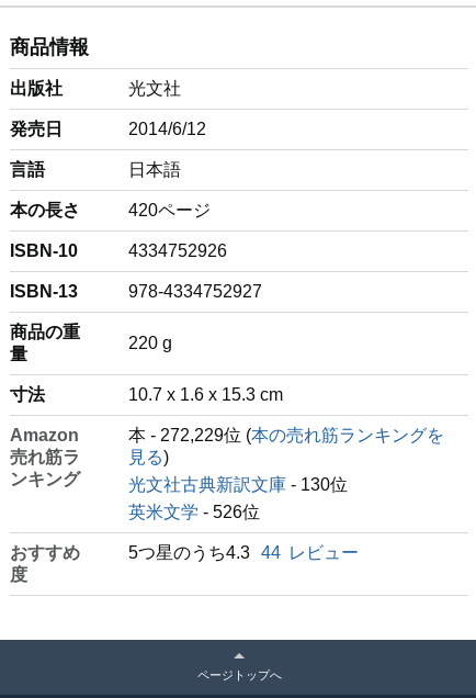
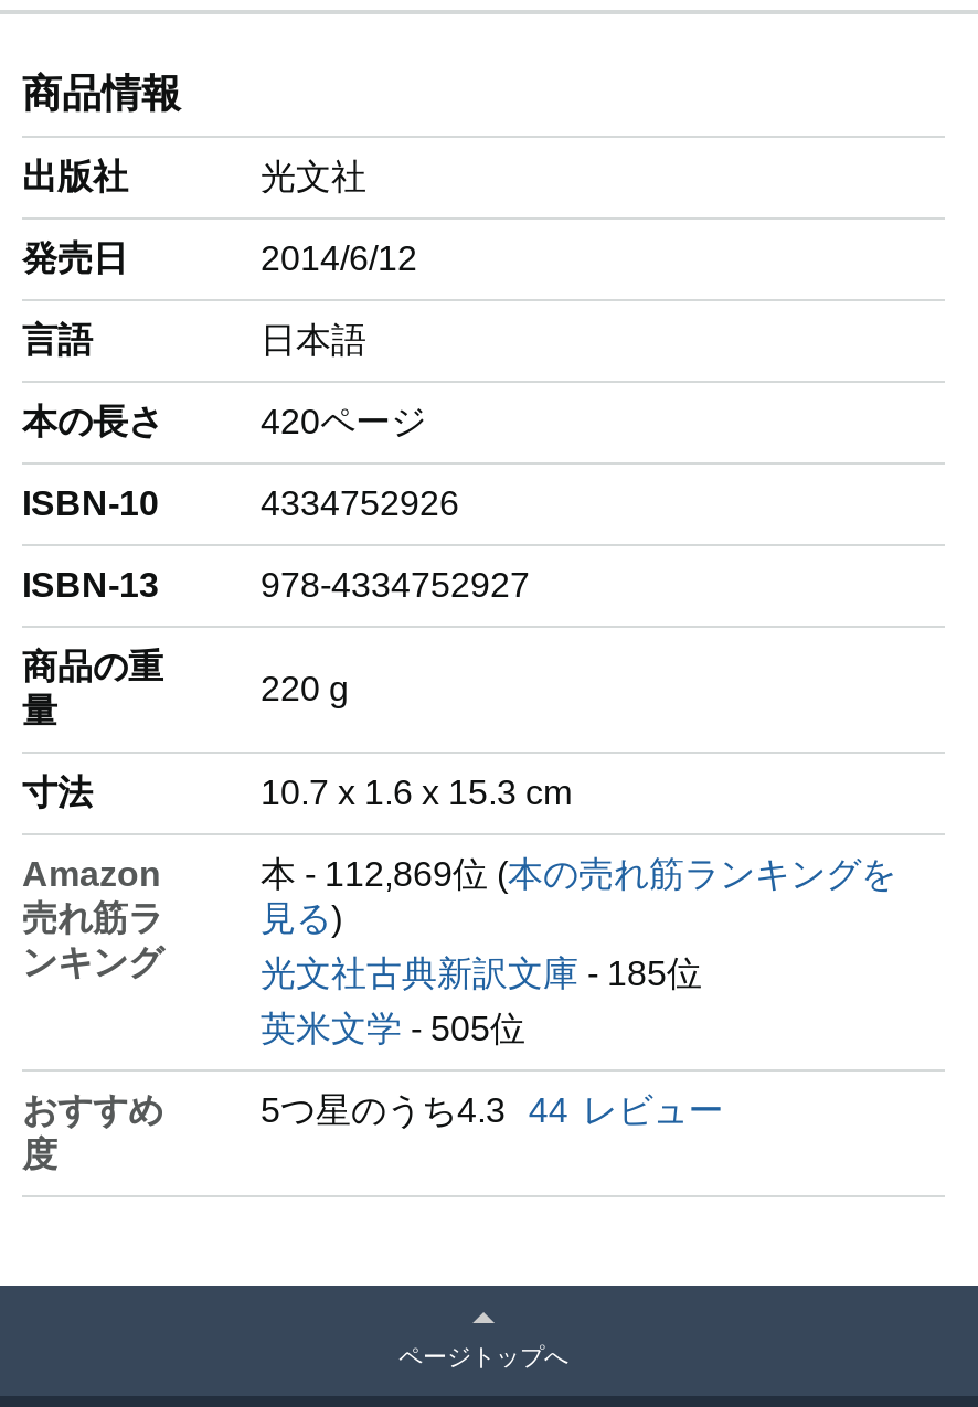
- 本 - 272,229位 (本の売れ筋ランキングを
+ 本 - 112,869位 (本の売れ筋ランキングを

- 光文社古典新訳文庫- 130位
+ 光文社古典新訳文庫- 185位

- 英米文学- 526位
+ 英米文学- 505位
